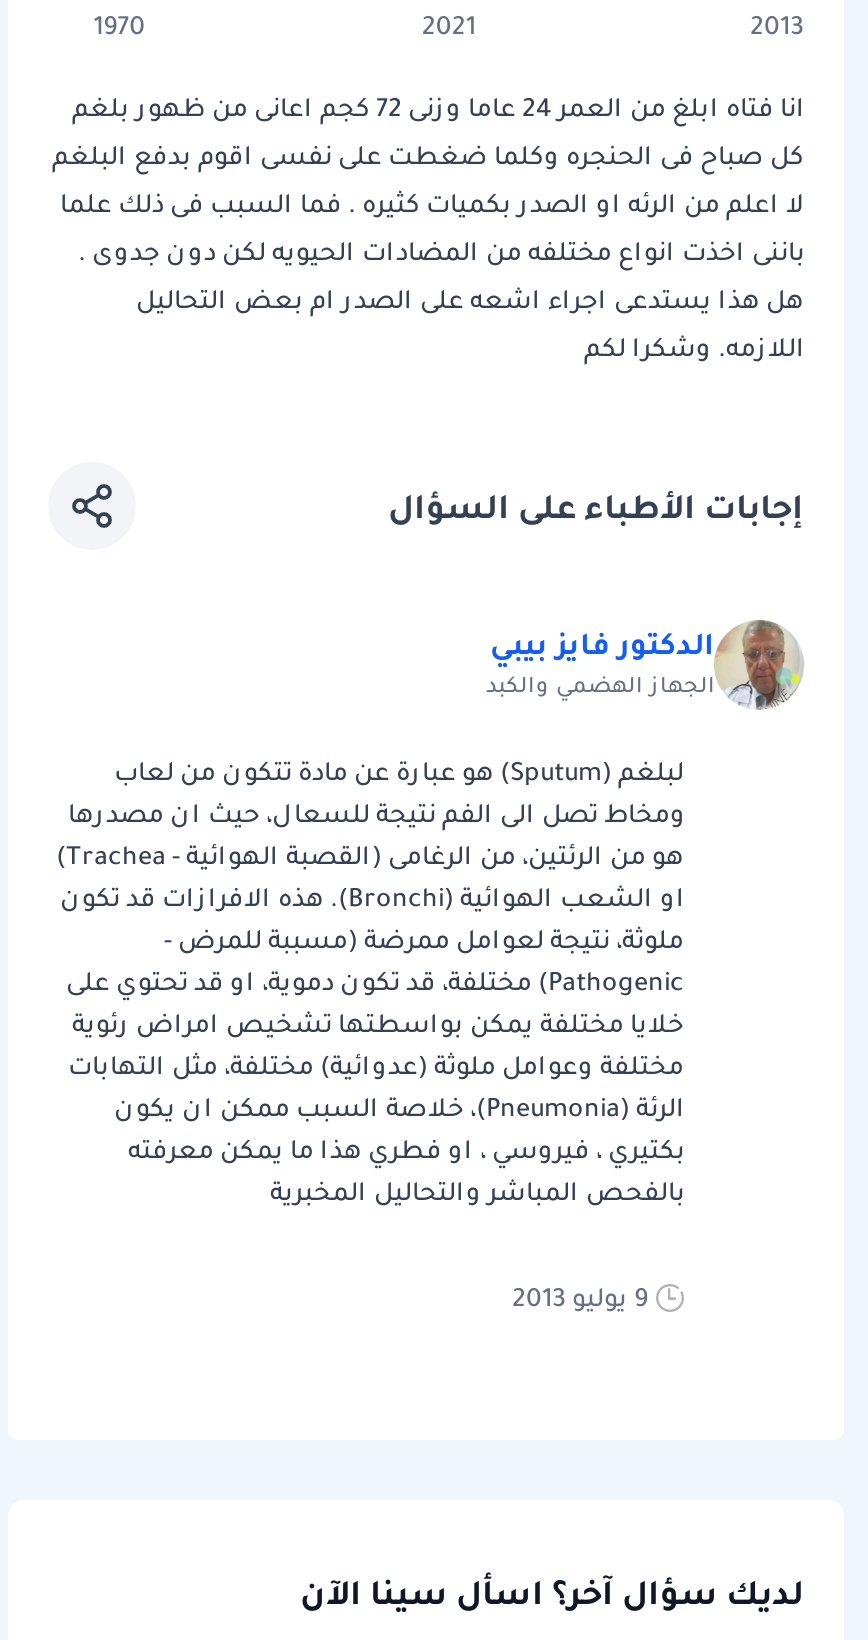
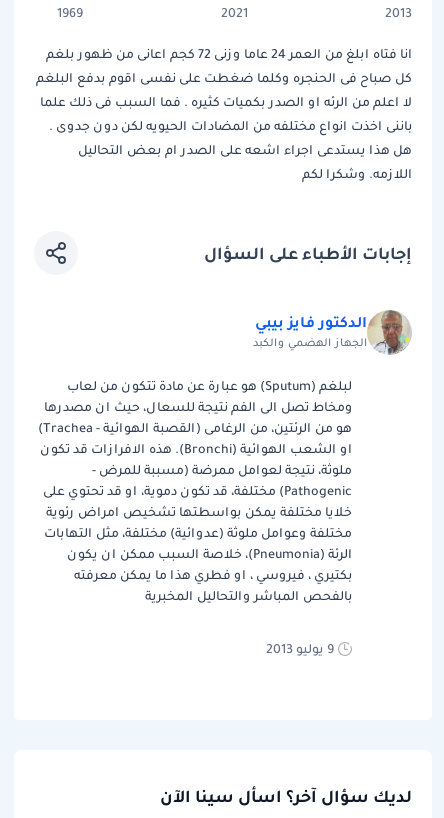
- 1970
+ 1969
